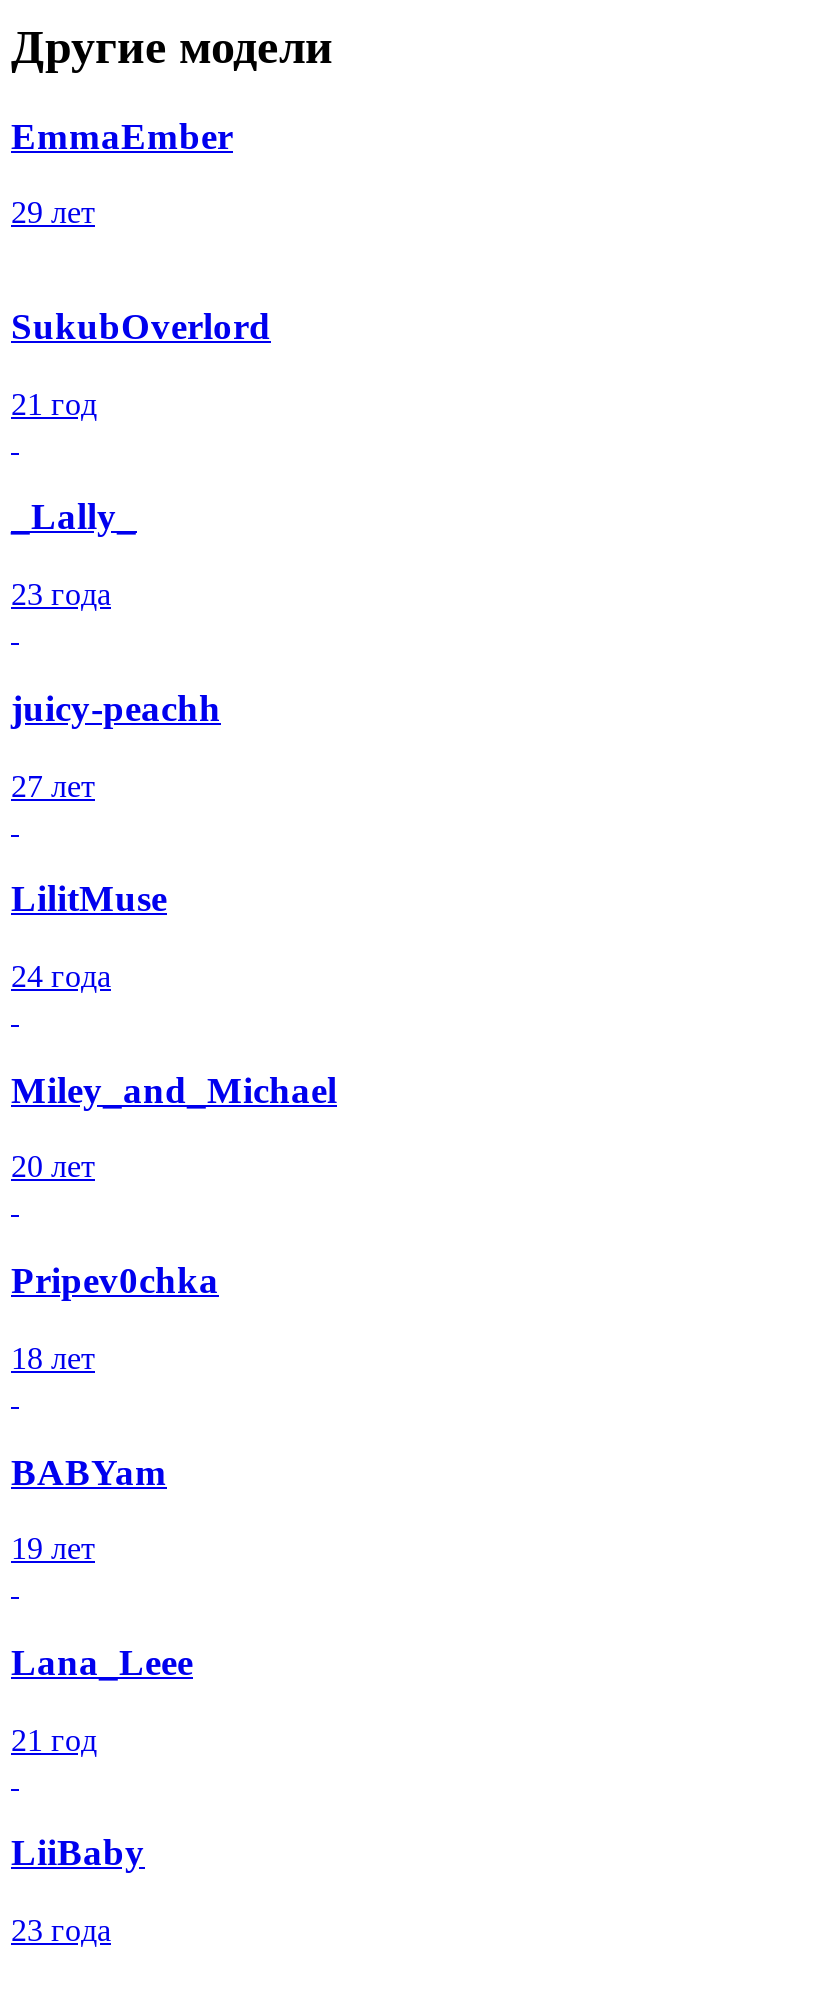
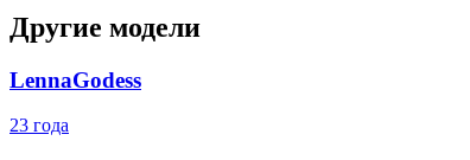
- EmmaEmber
- 29 лет
- SukubOverlord
- 21 год
- _Lally_
- 23 года
- juicy-peachh
- 27 лет
- LilitMuse
- 24 года
- Miley_and_Michael
- 20 лет
- Pripev0chka
- 18 лет
- BABYam
- 19 лет
- Lana_Leee
- 21 год
- LiiBaby
+ LennaGodess
